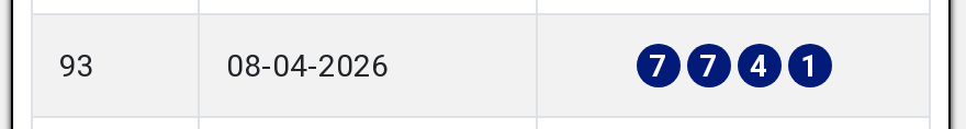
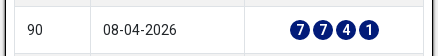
- 93
+ 90
